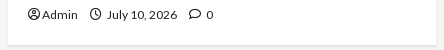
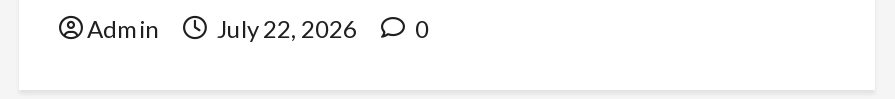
- Admin July 10, 2026 0
+ Admin July 22, 2026 0
